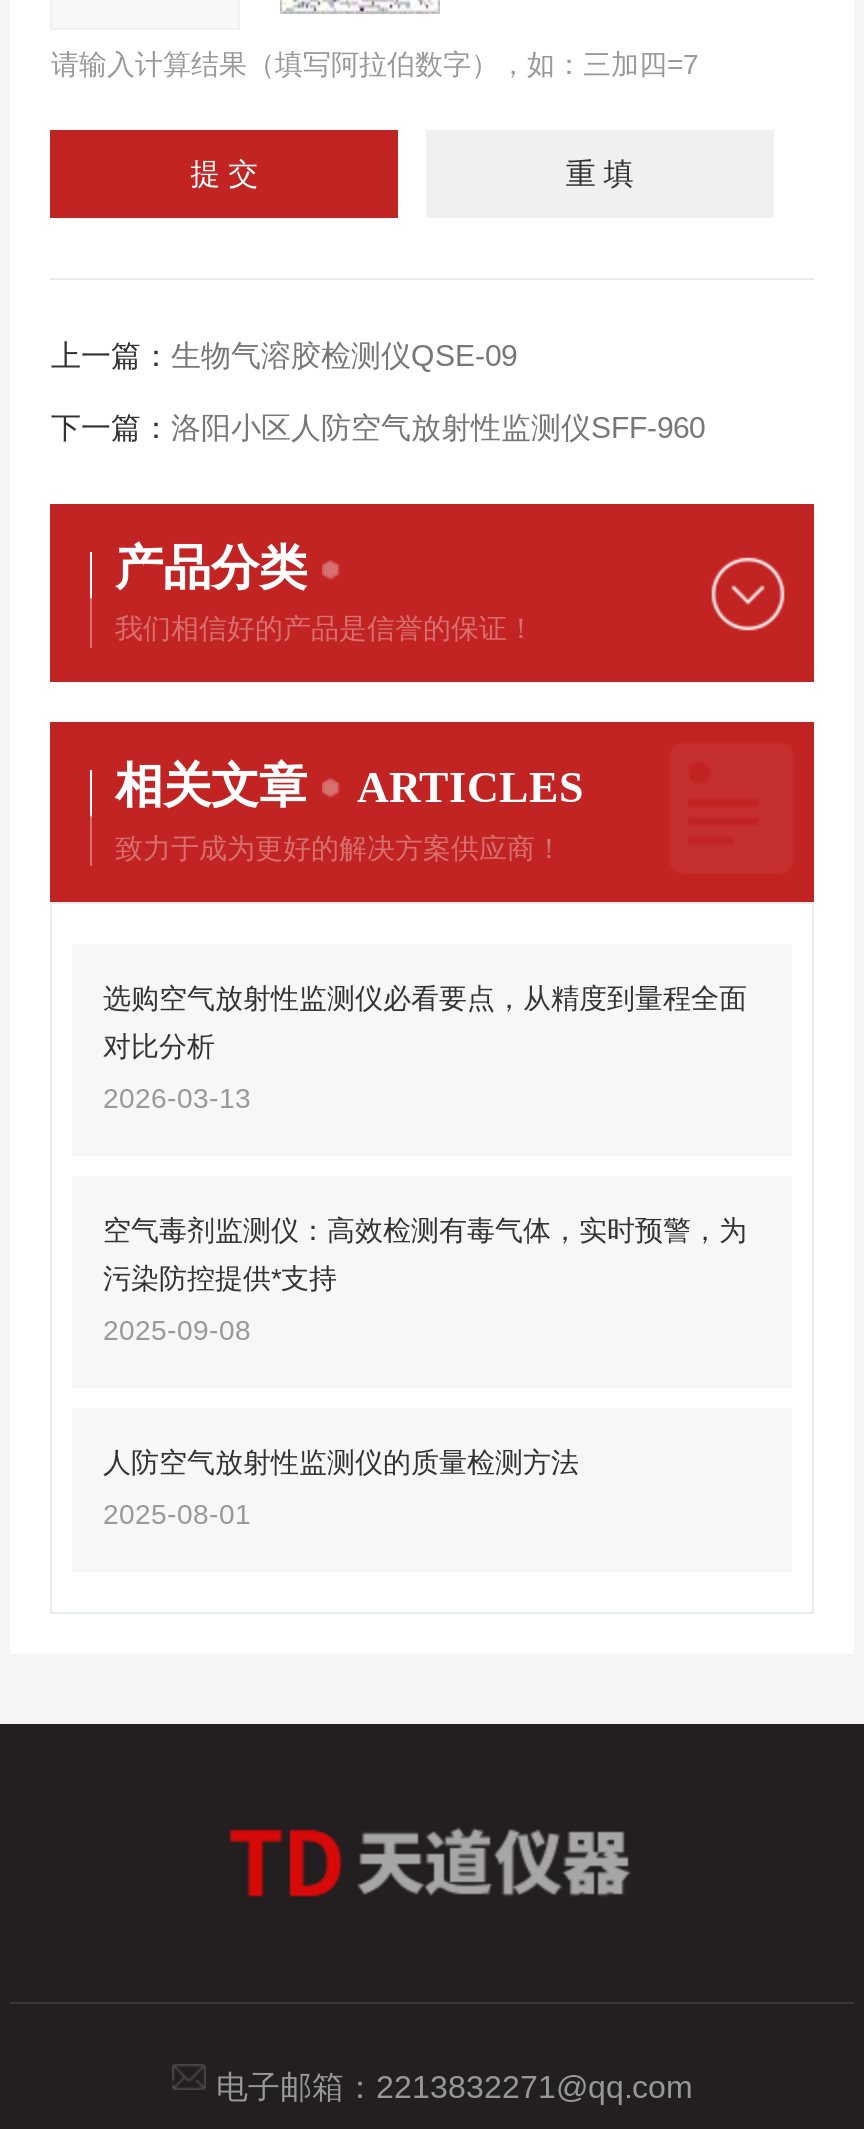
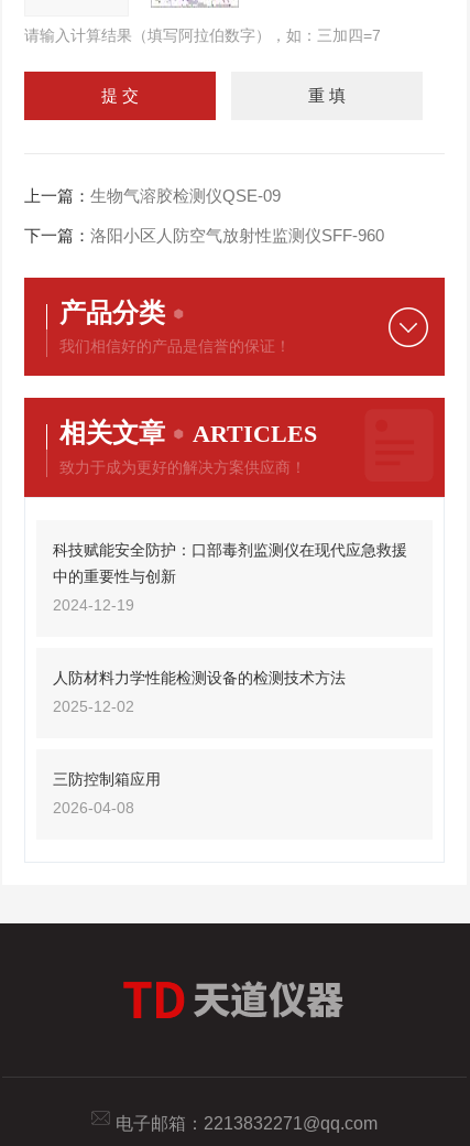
- 选购空气放射性监测仪必看要点，从精度到量程全面
- 对比分析
- 2026-03-13
+ 科技赋能安全防护：口部毒剂监测仪在现代应急救援
+ 中的重要性与创新
+ 2024-12-19

- 空气毒剂监测仪：高效检测有毒气体，实时预警，为
- 污染防控提供*支持
- 2025-09-08
+ 人防材料力学性能检测设备的检测技术方法
+ 2025-12-02

- 人防空气放射性监测仪的质量检测方法
- 2025-08-01
+ 三防控制箱应用
+ 2026-04-08
